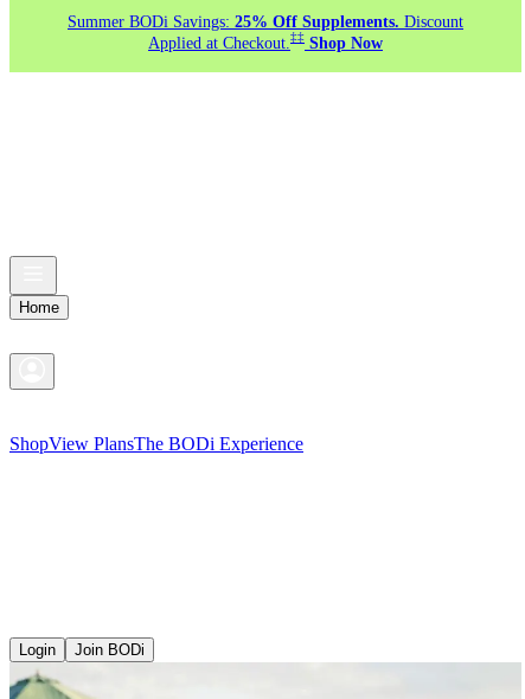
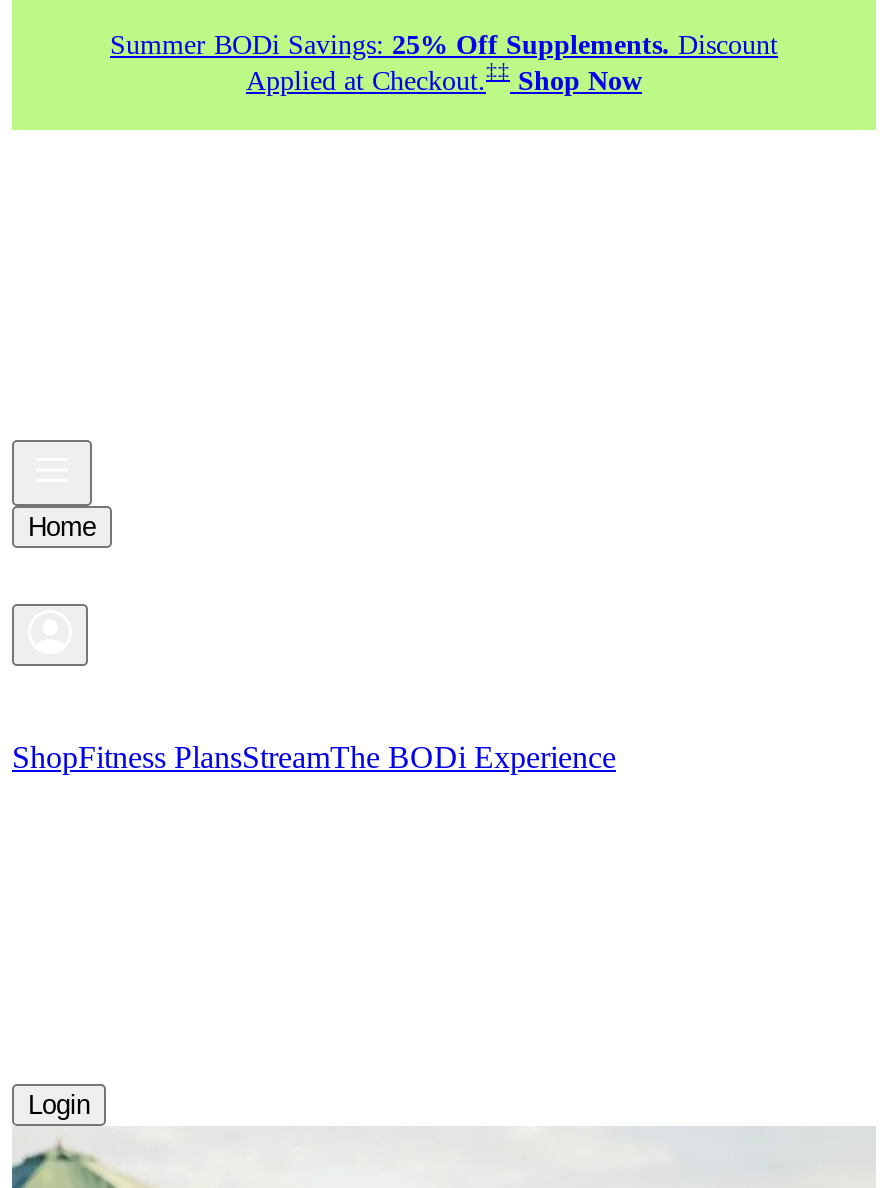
- ShopView PlansThe BODi Experience
+ ShopFitness PlansStreamThe BODi Experience

- Join BODi
